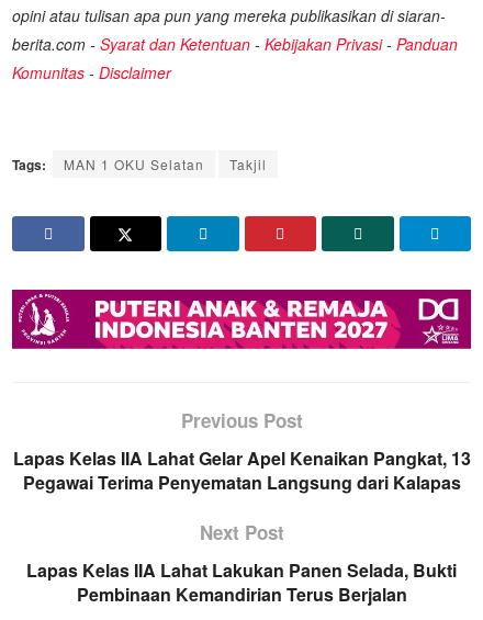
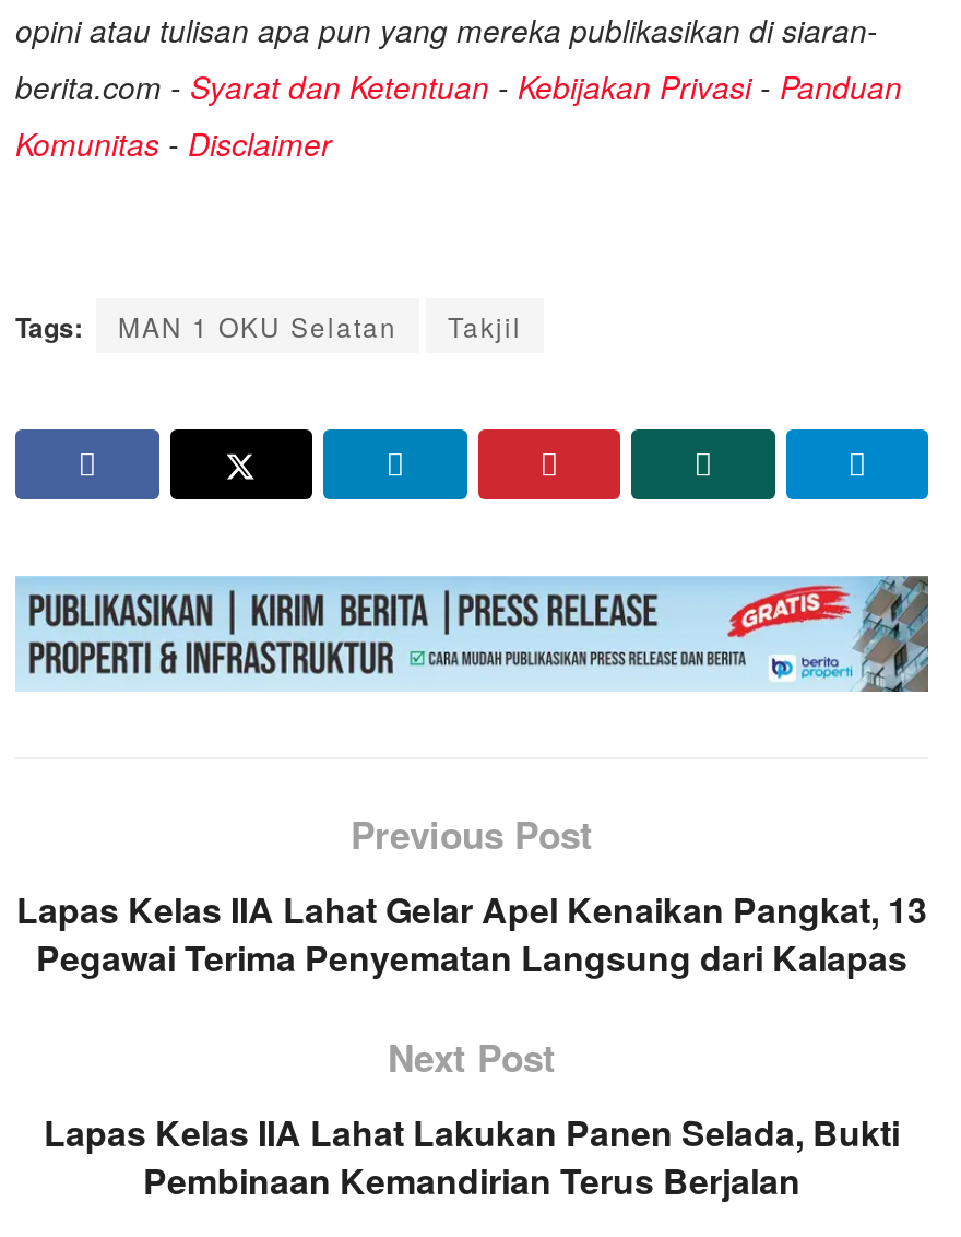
- [image]
+ [image]
